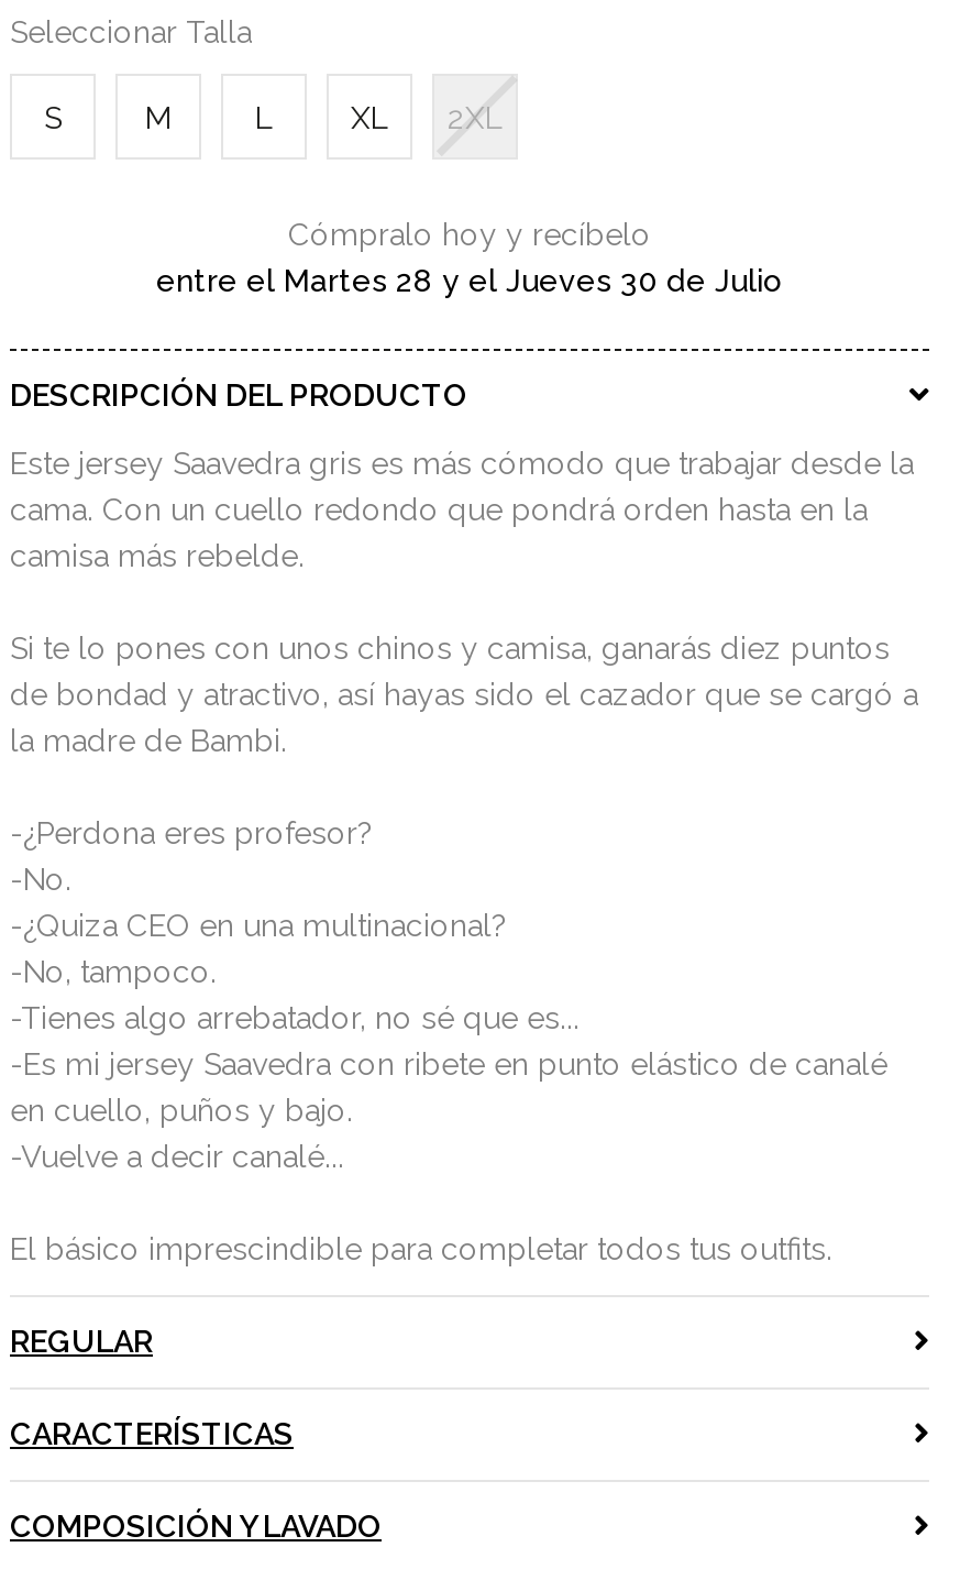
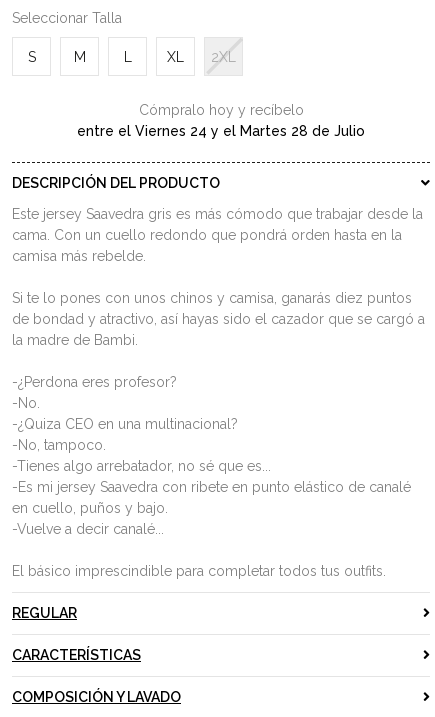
- entre el Martes 28 y el Jueves 30 de Julio
+ entre el Viernes 24 y el Martes 28 de Julio
